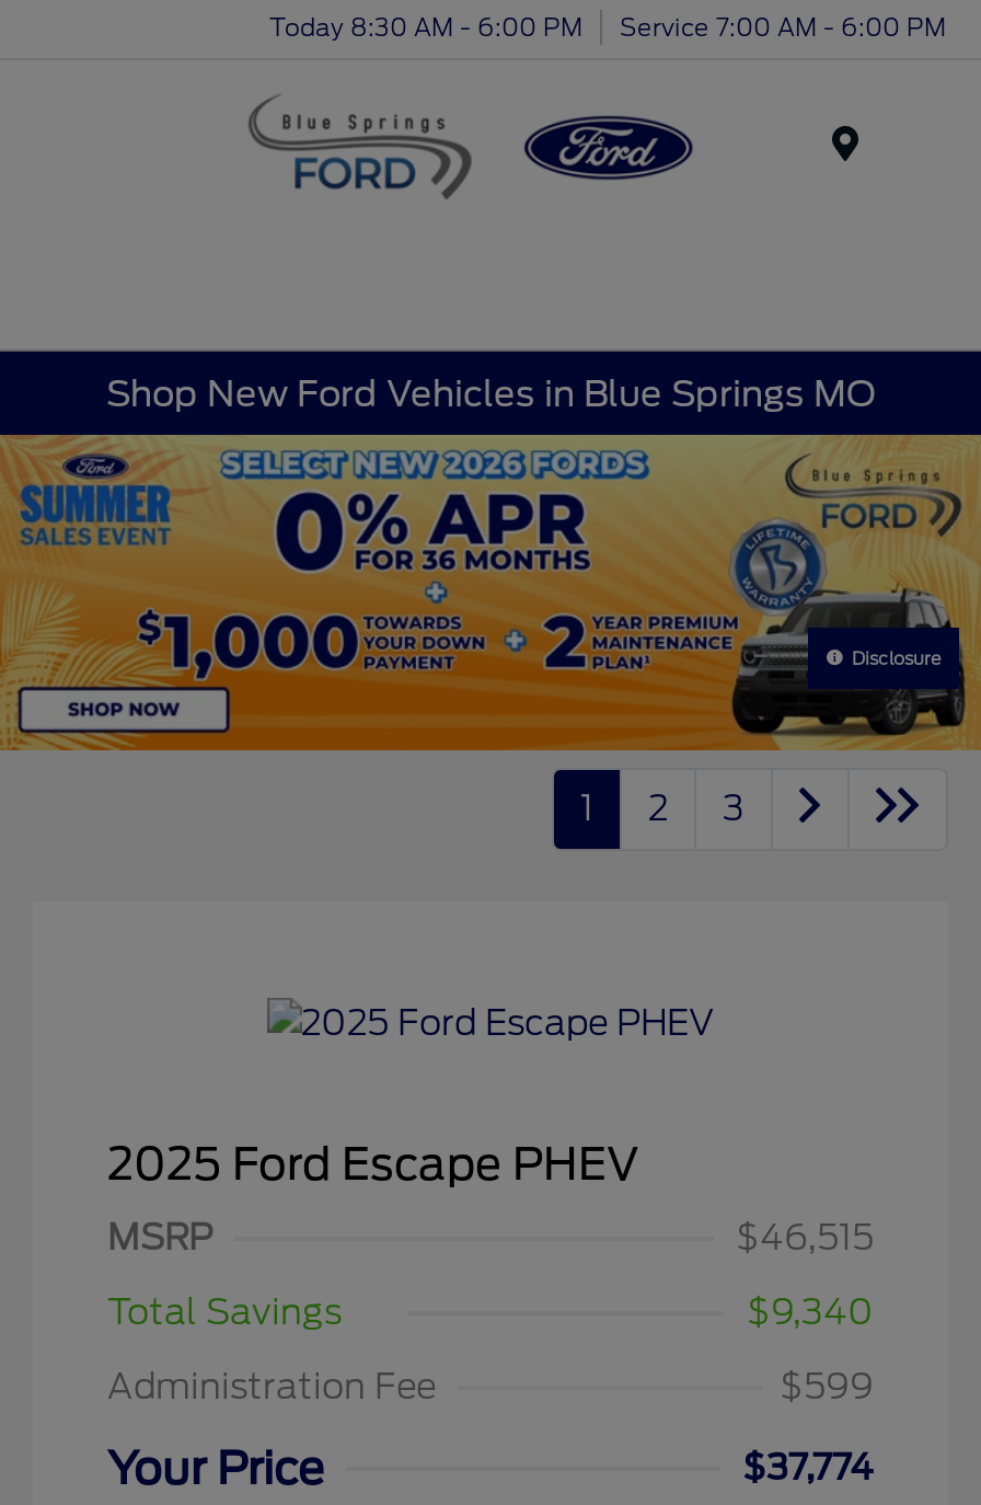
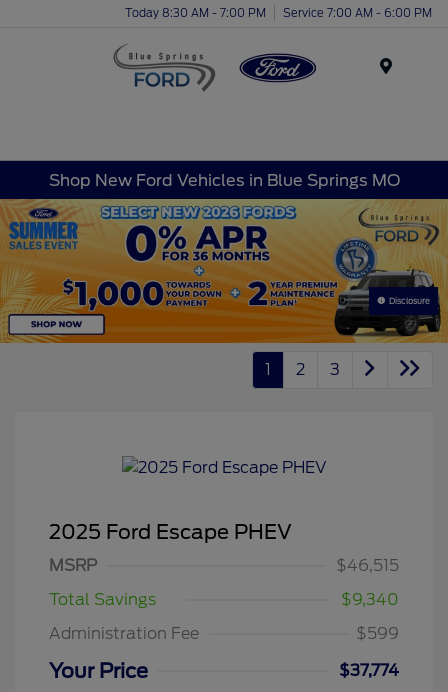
- Today 8:30 AM - 6:00 PM Service 7:00 AM - 6:00 PM
+ Today 8:30 AM - 7:00 PM Service 7:00 AM - 6:00 PM
